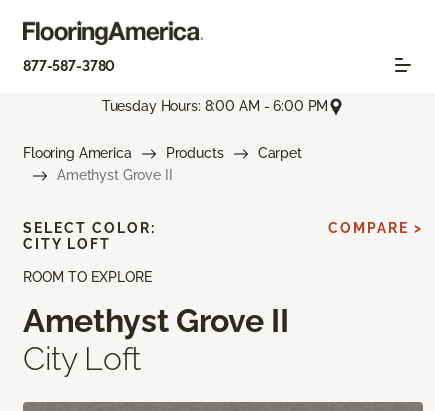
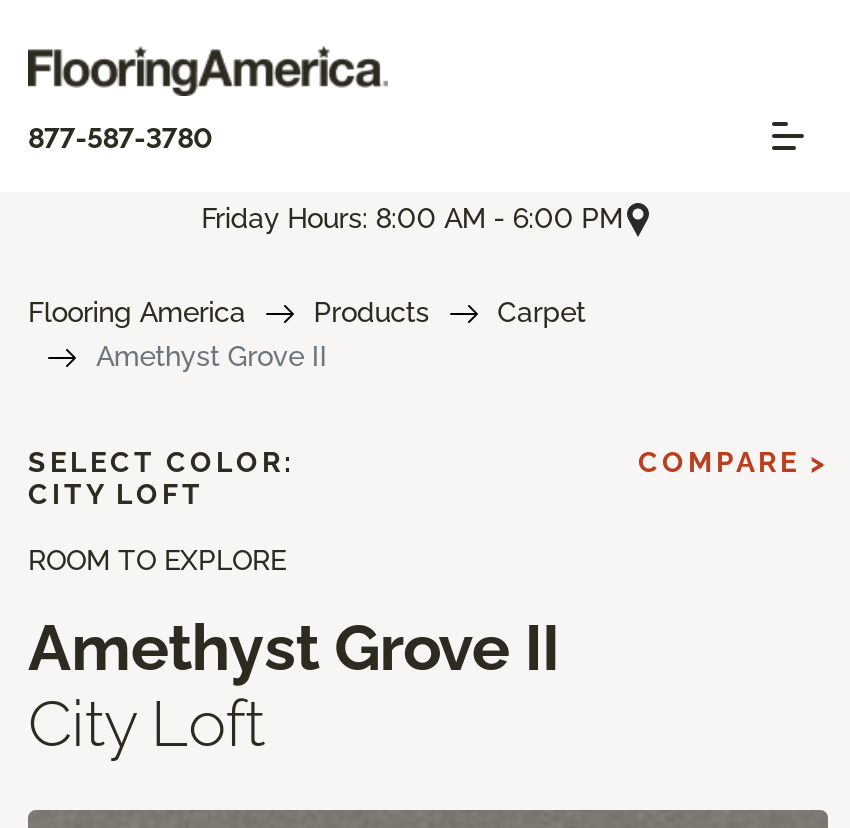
- Tuesday Hours: 8:00 AM - 6:00 PM
+ Friday Hours: 8:00 AM - 6:00 PM
